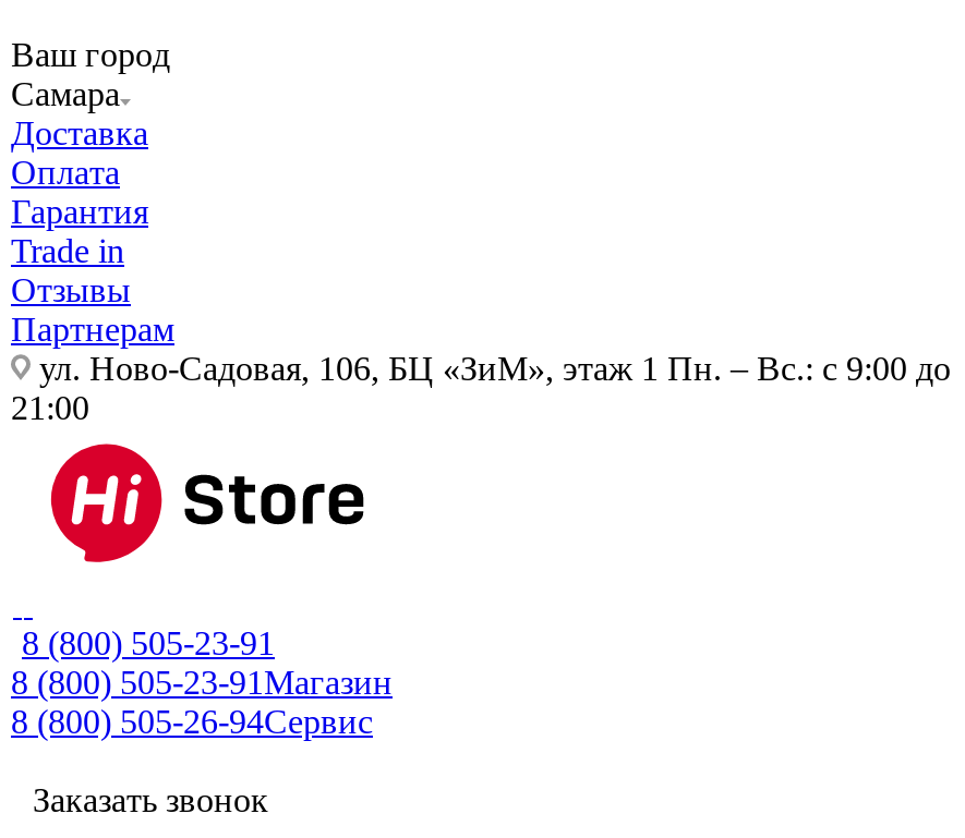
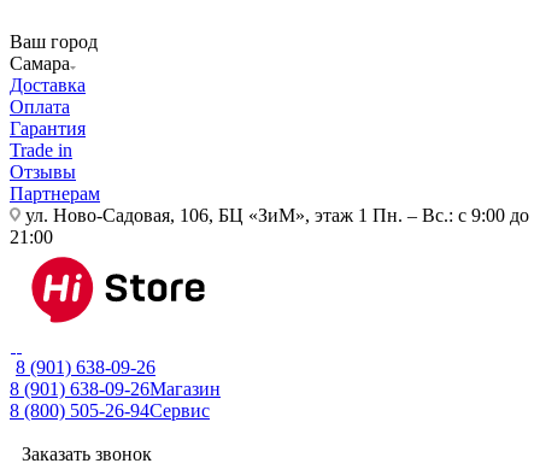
- 8 (800) 505-23-91
+ 8 (901) 638-09-26

- 8 (800) 505-23-91 Магазин
+ 8 (901) 638-09-26 Магазин
